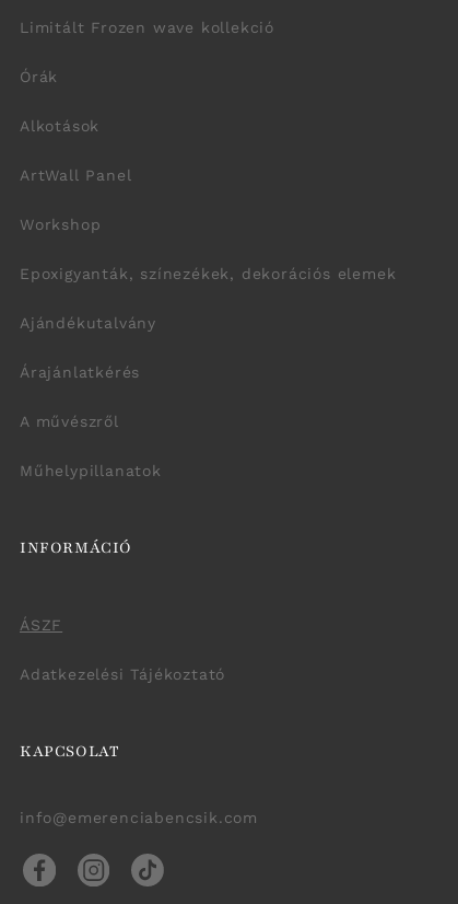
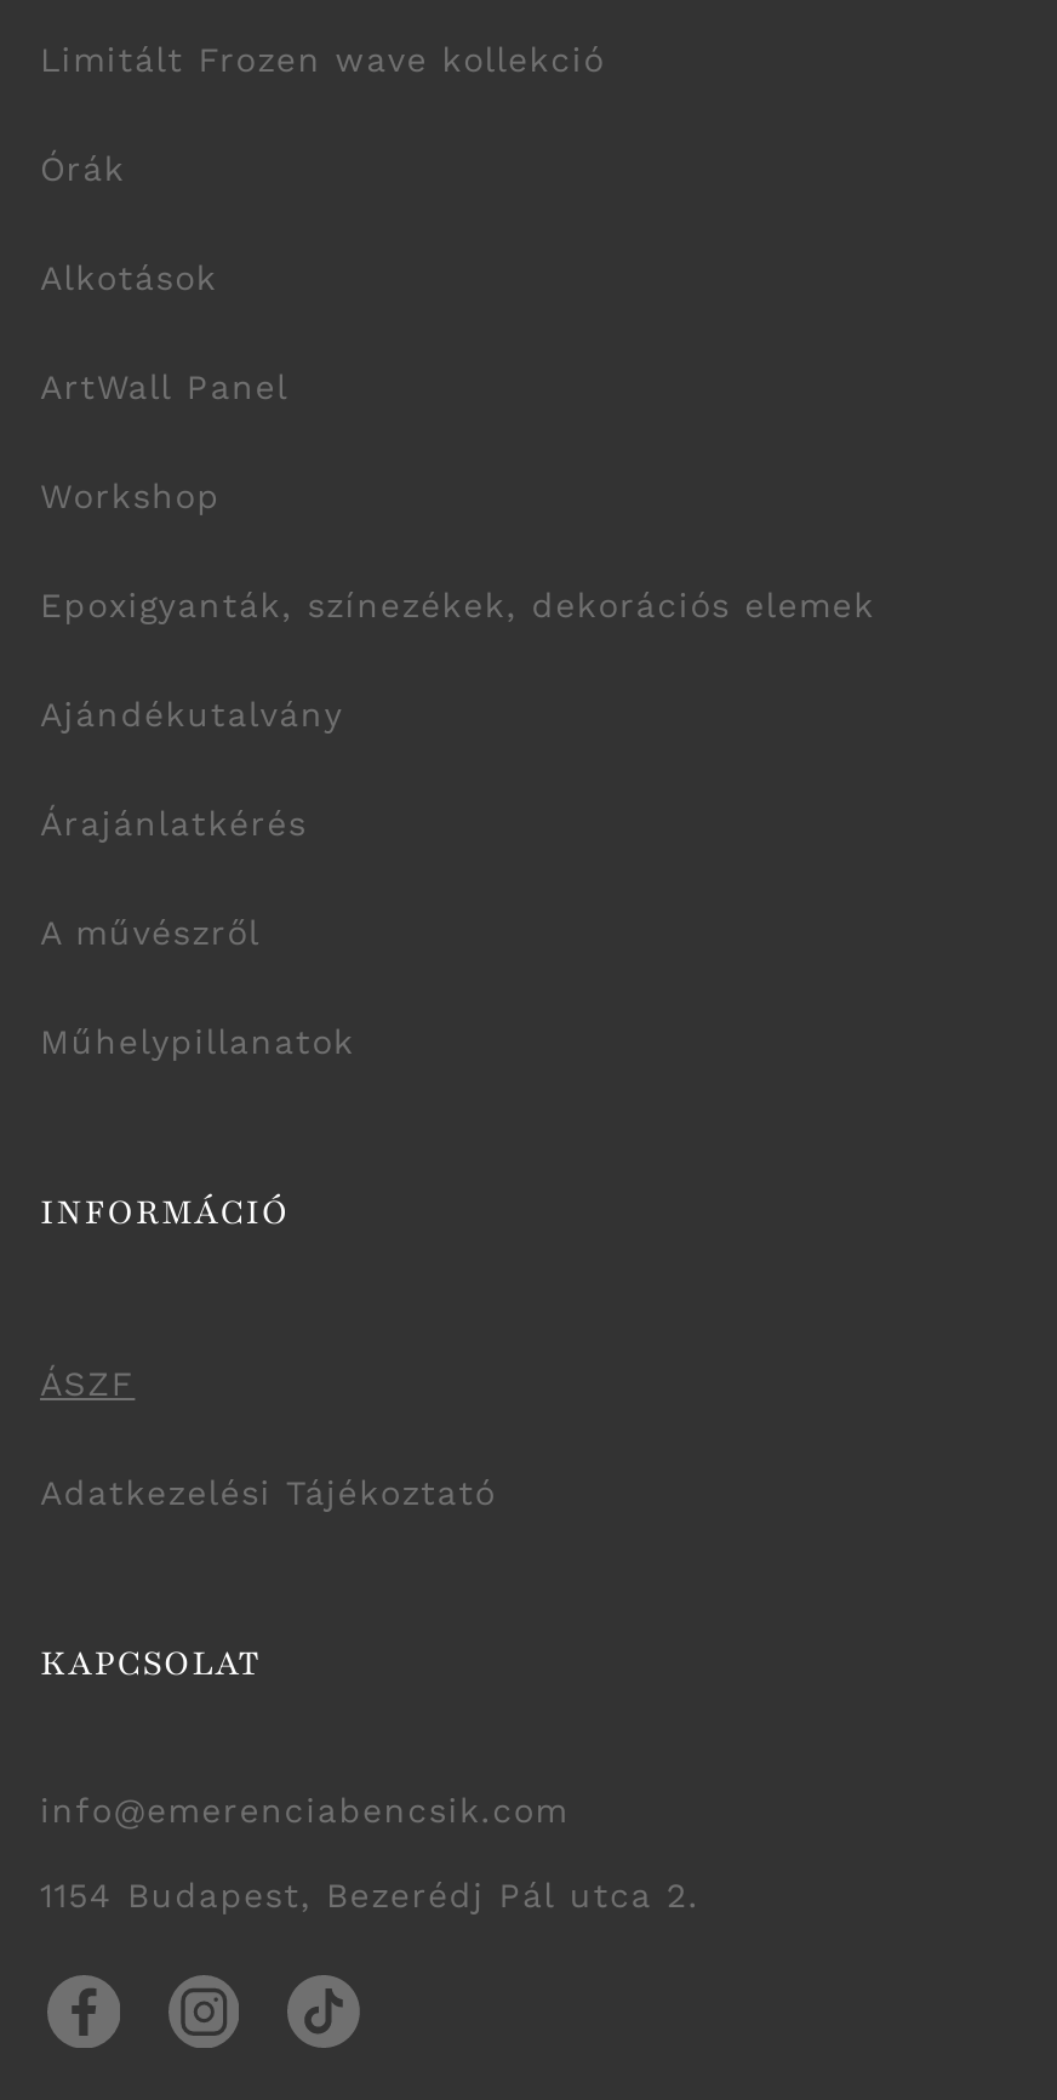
+ 1154 Budapest, Bezerédj Pál utca 2.
